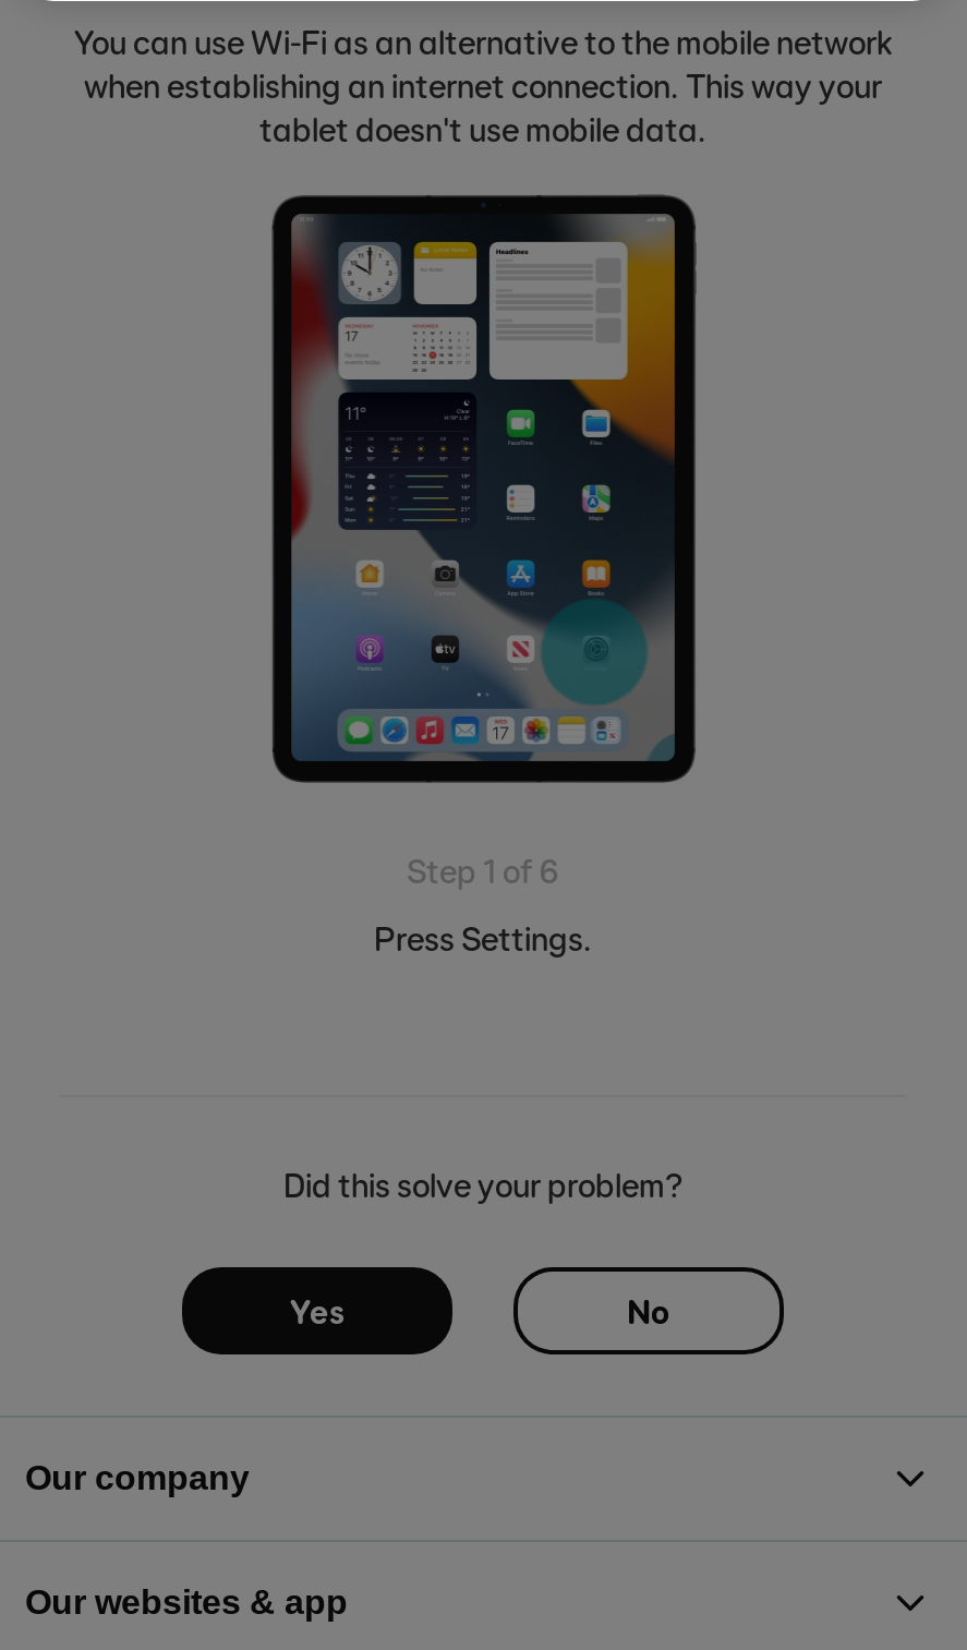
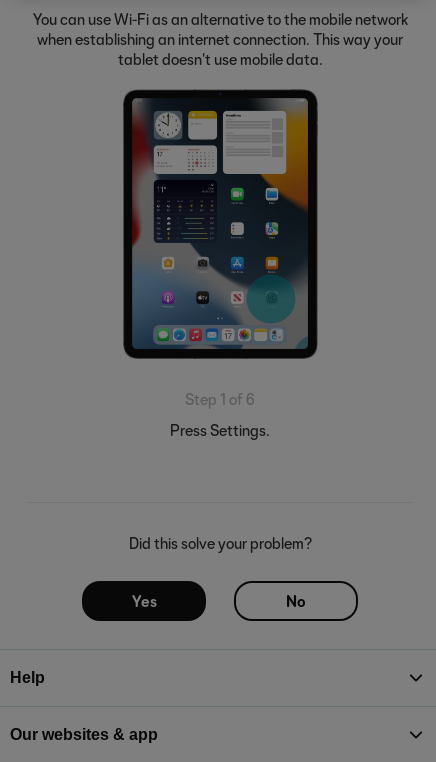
- Our company
+ Help
